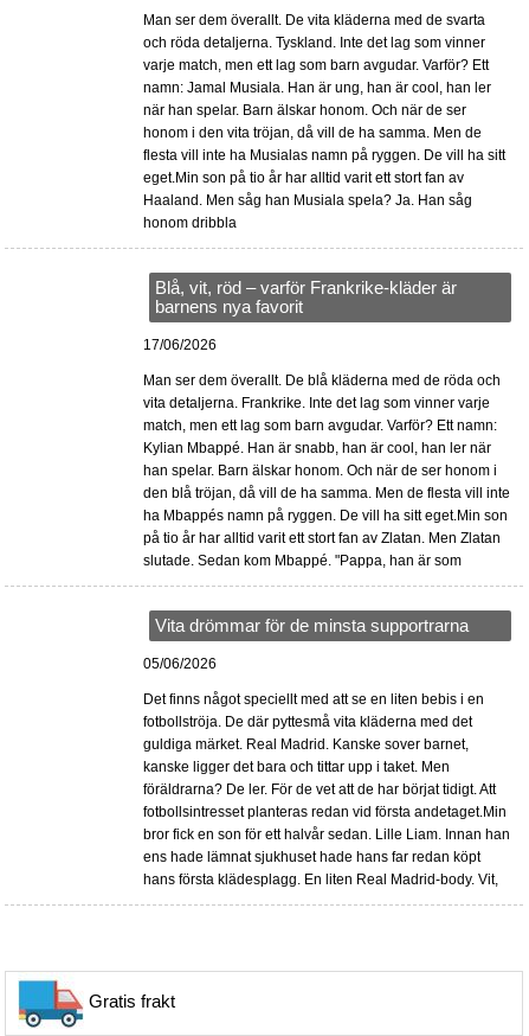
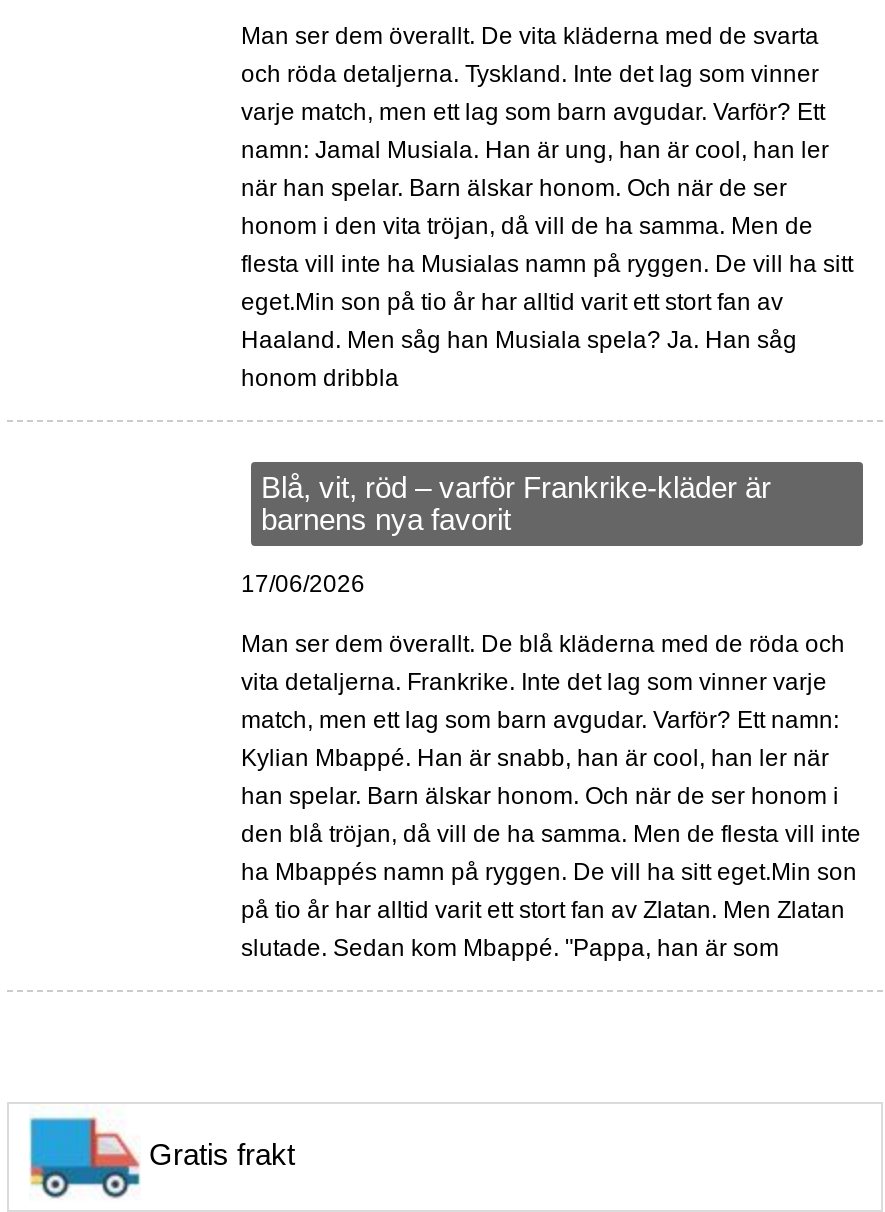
- Vita drömmar för de minsta supportrarna
- 05/06/2026
- Det finns något speciellt med att se en liten bebis i en
- fotbollströja. De där pyttesmå vita kläderna med det
- guldiga märket. Real Madrid. Kanske sover barnet,
- kanske ligger det bara och tittar upp i taket. Men
- föräldrarna? De ler. För de vet att de har börjat tidigt. Att
- fotbollsintresset planteras redan vid första andetaget.Min
- bror fick en son för ett halvår sedan. Lille Liam. Innan han
- ens hade lämnat sjukhuset hade hans far redan köpt
- hans första klädesplagg. En liten Real Madrid-body. Vit,
